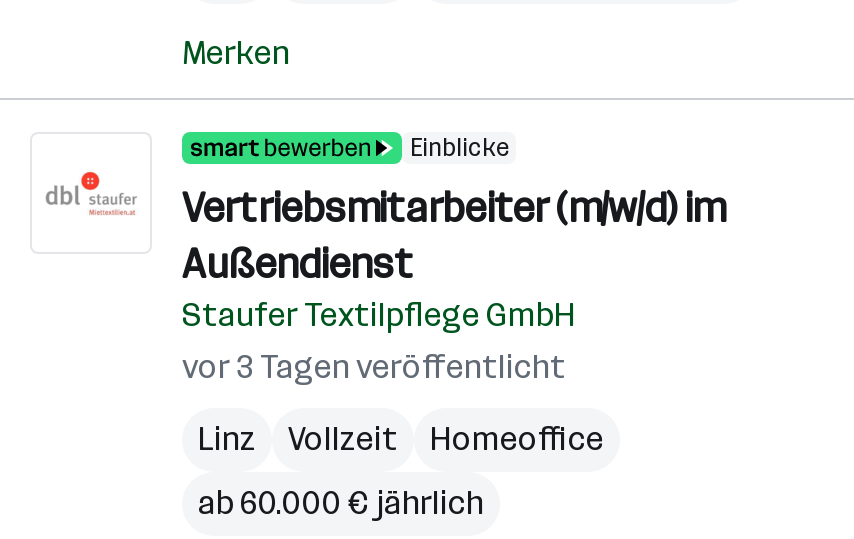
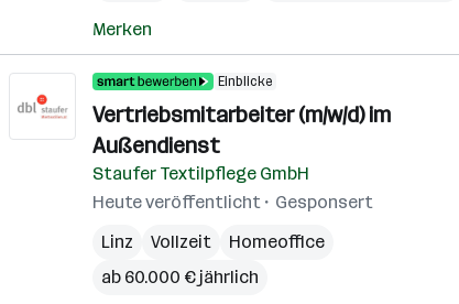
- vor 3 Tagen veröffentlicht
+ Heute veröffentlicht
+ Gesponsert
